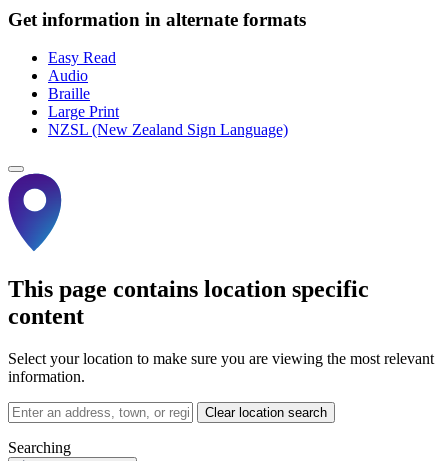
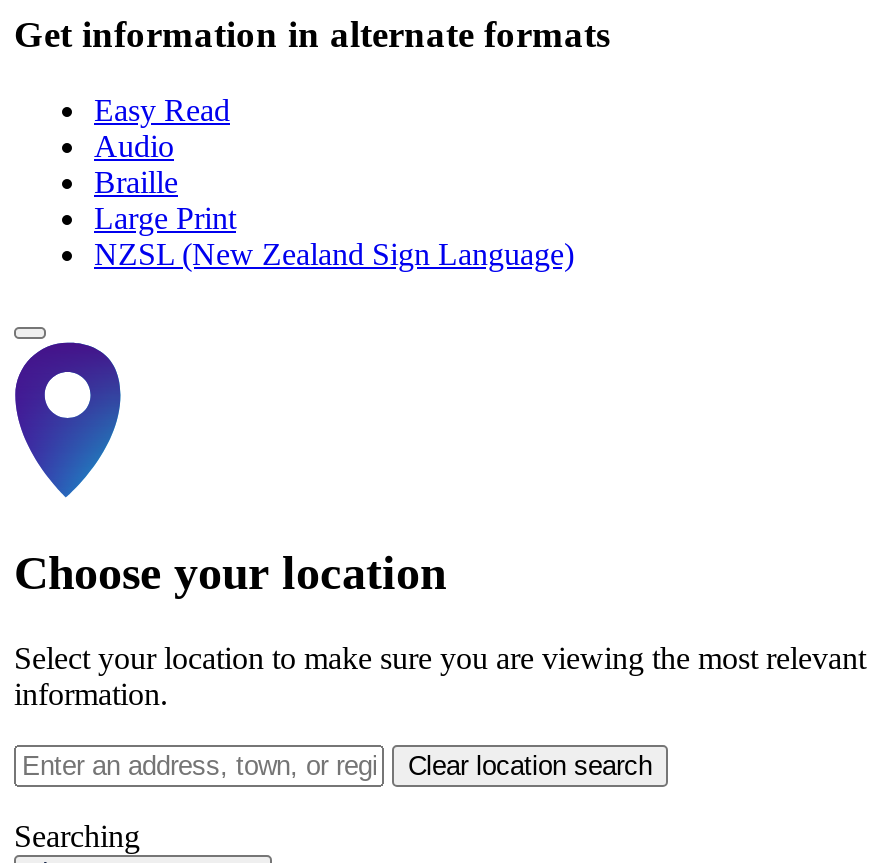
- This page contains location specific
- content
+ Choose your location
